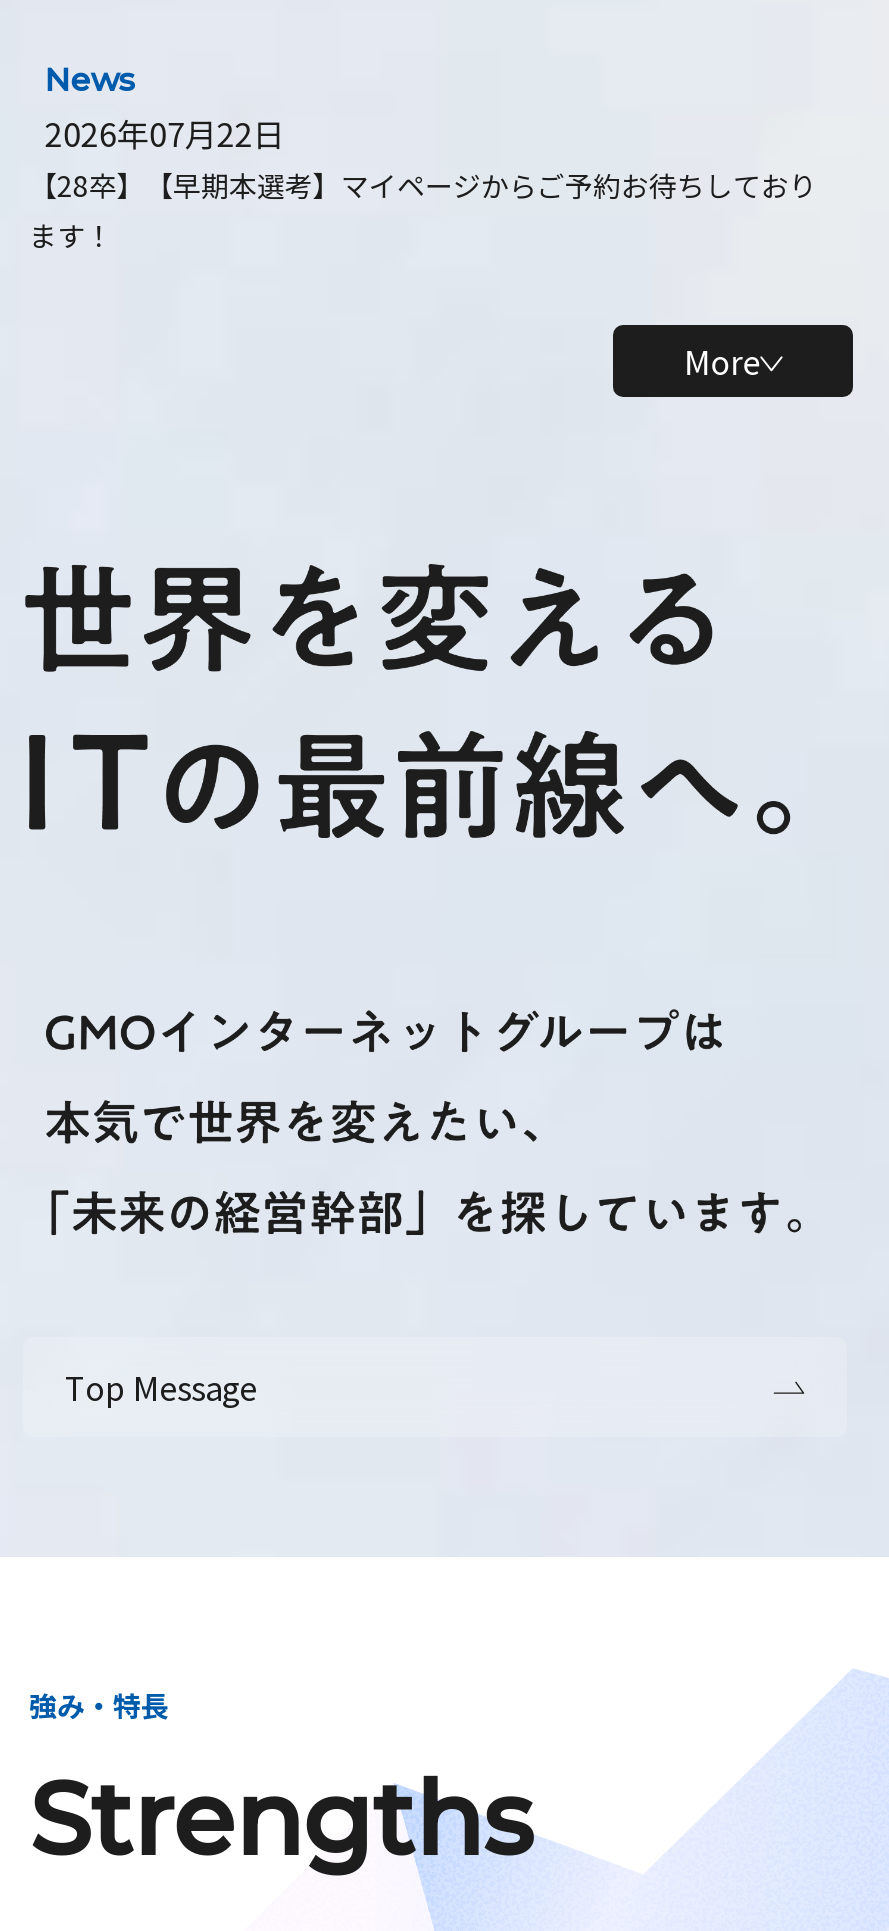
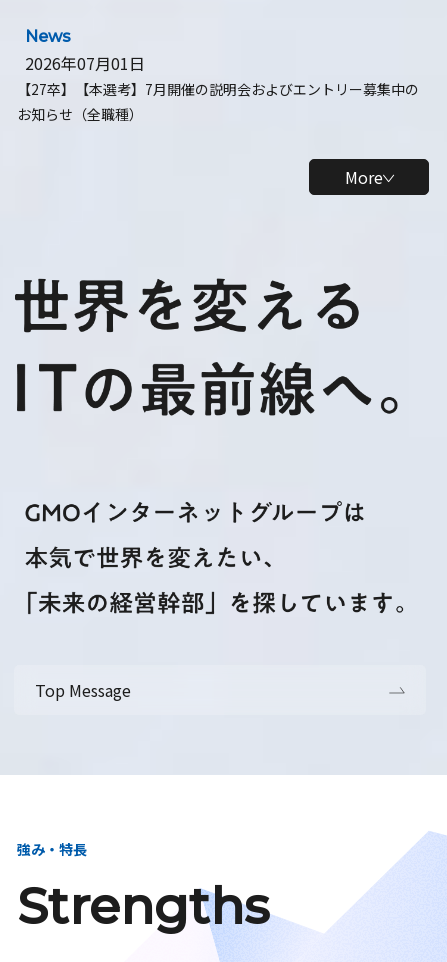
- 2026年07月22日
- 【28卒】【早期本選考】マイページからご予約お待ちしており
- ます！
+ 2026年07月01日
+ 【27卒】【本選考】7月開催の説明会およびエントリー募集中の
+ お知らせ（全職種）
